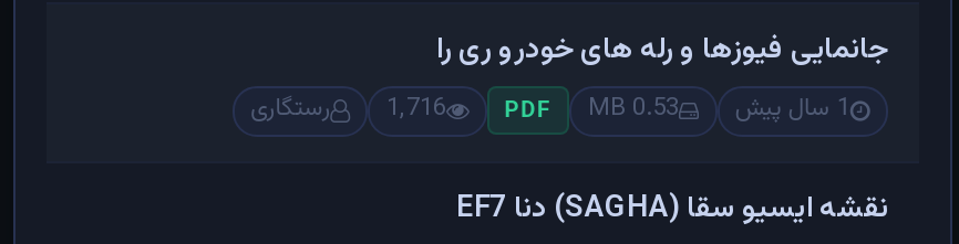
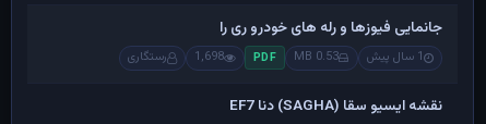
- PDF 1,716 رستگاری
+ PDF 1,698 رستگاری
